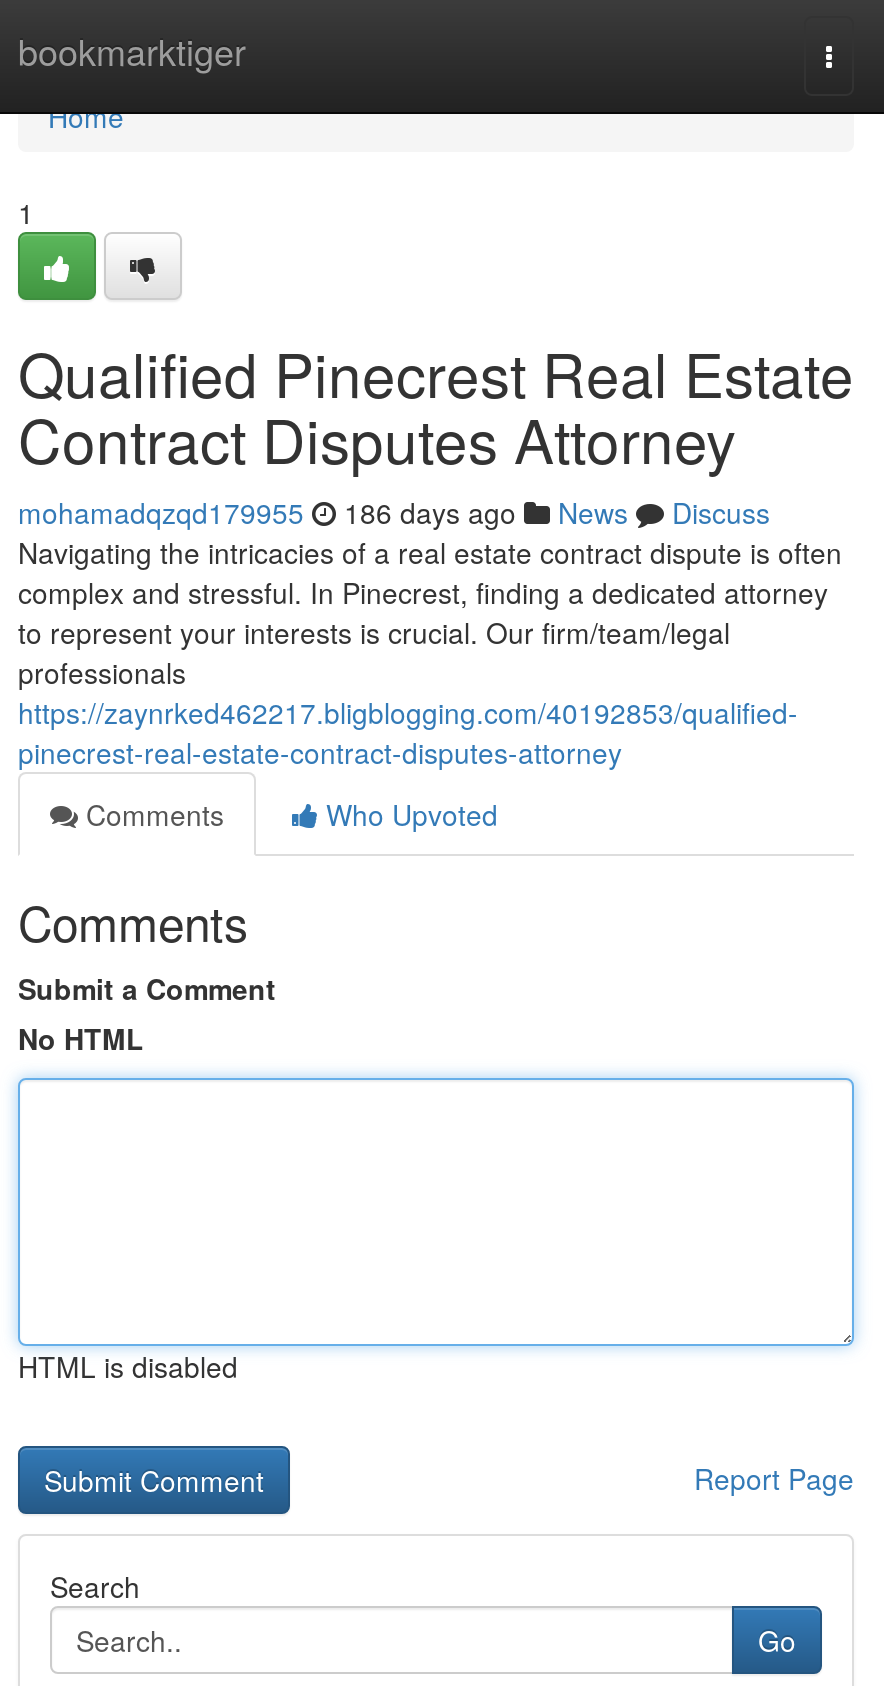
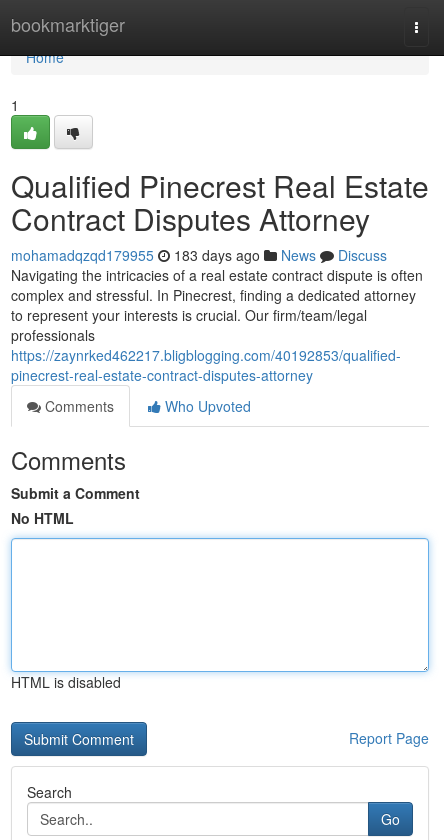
- mohamadqzqd179955 186 days ago News Discuss
+ mohamadqzqd179955 183 days ago News Discuss
